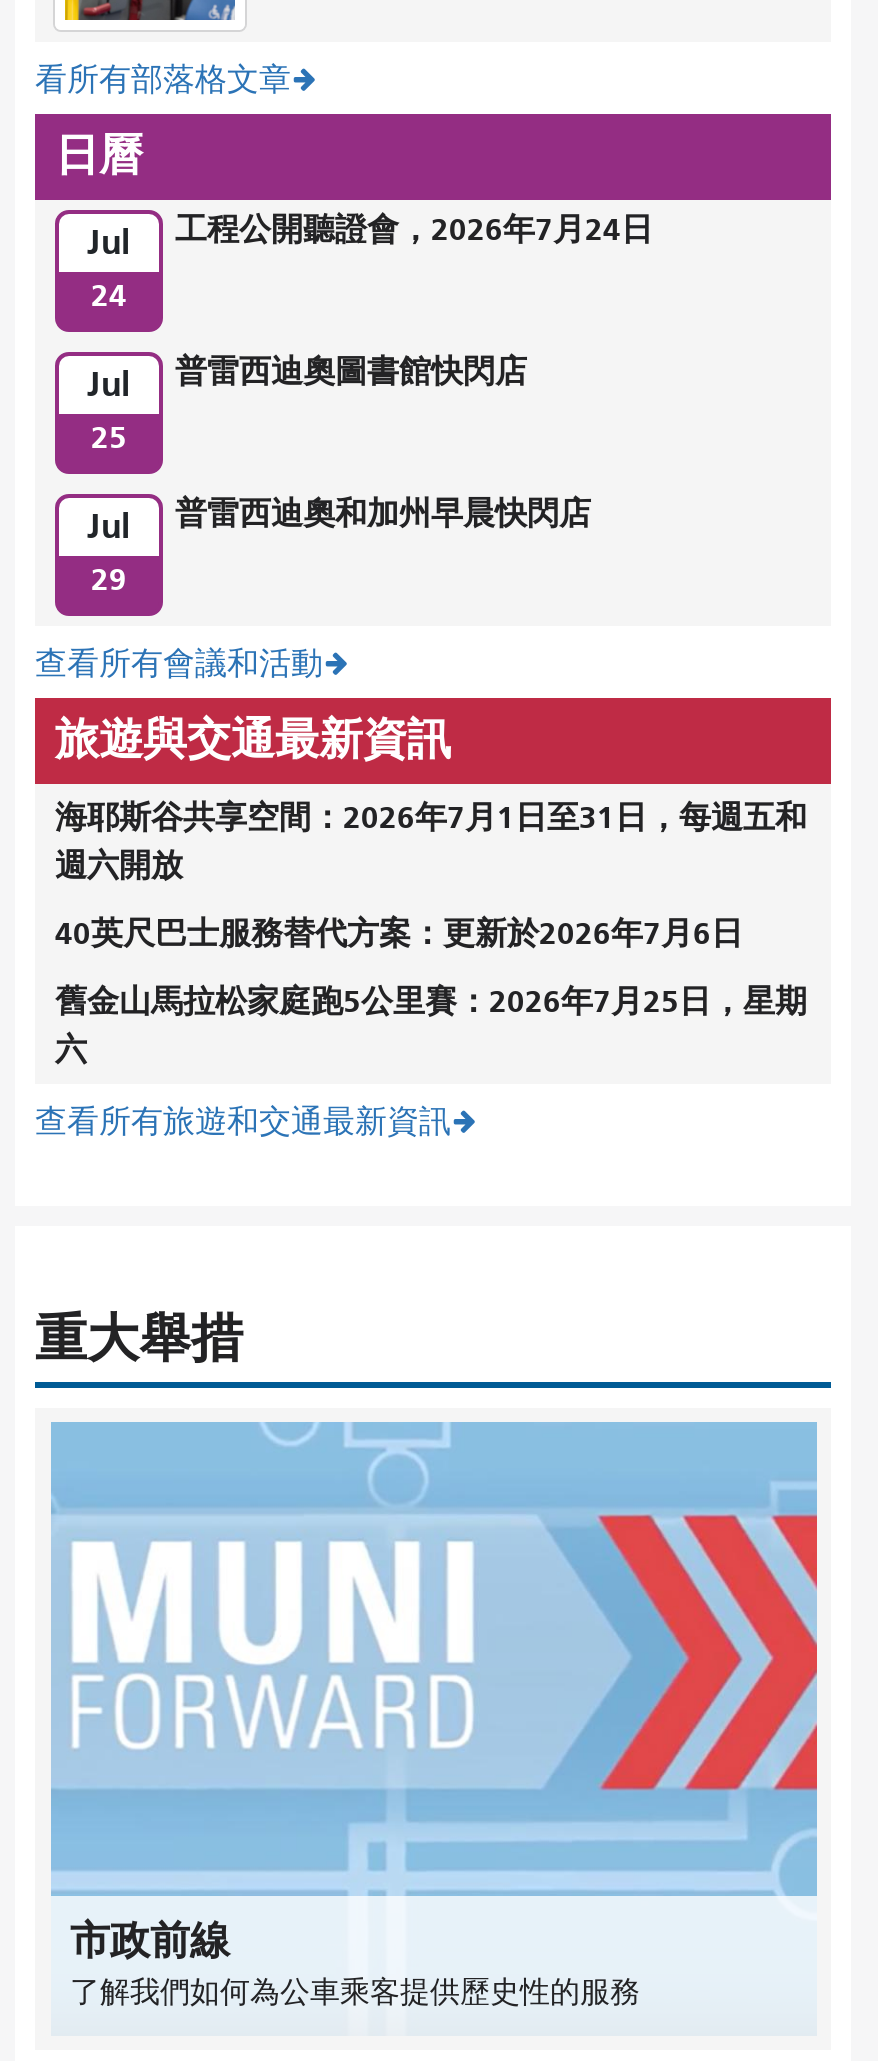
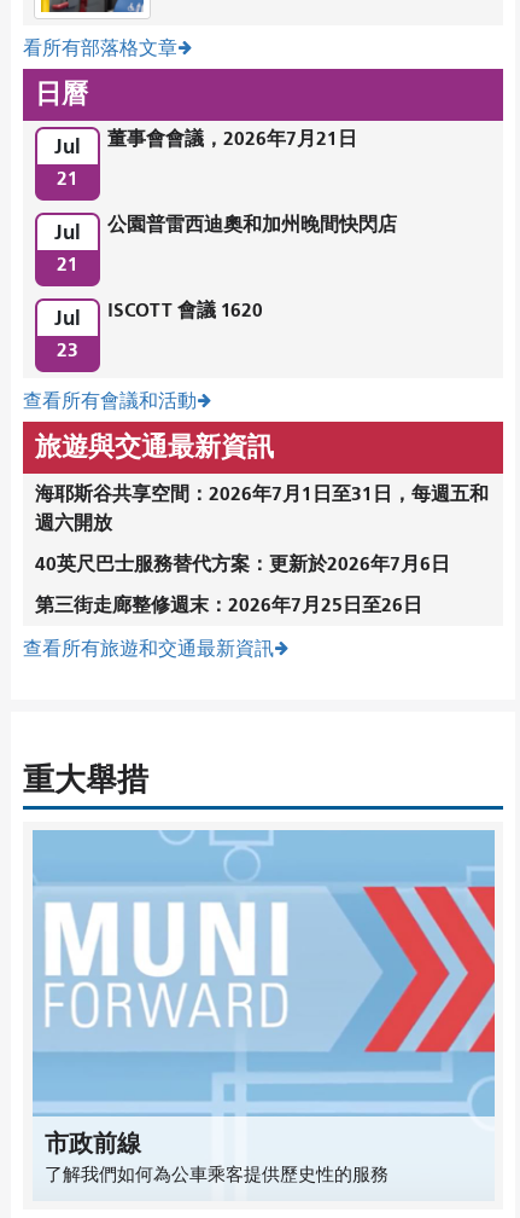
- 工程公開聽證會，2026年7月24日
+ 董事會會議，2026年7月21日

- 24
+ 21

- 普雷西迪奧圖書館快閃店
+ 公園普雷西迪奧和加州晚間快閃店

- 25
+ 21

- 普雷西迪奧和加州早晨快閃店
+ ISCOTT 會議 1620

- 29
+ 23

- 舊金山馬拉松家庭跑5公里賽：2026年7月25日，星期
- 六
+ 第三街走廊整修週末：2026年7月25日至26日
